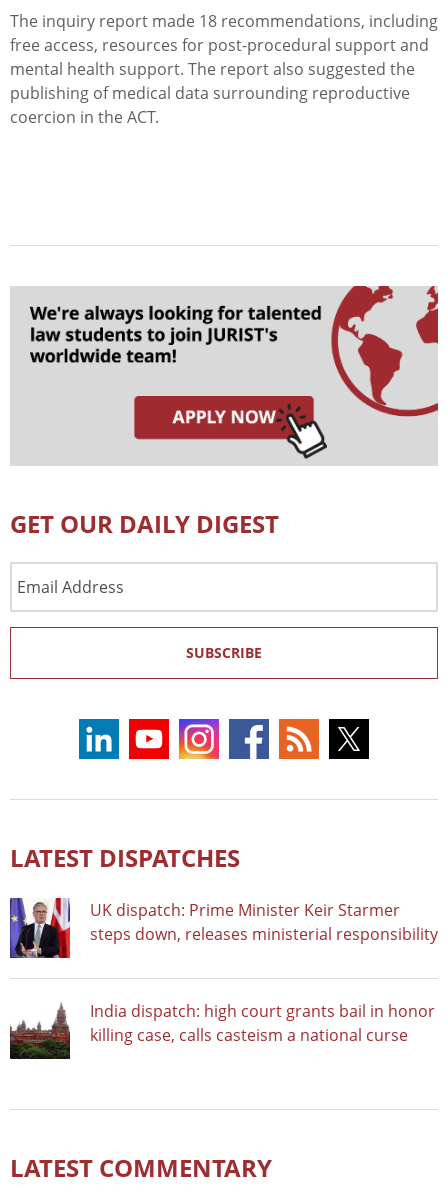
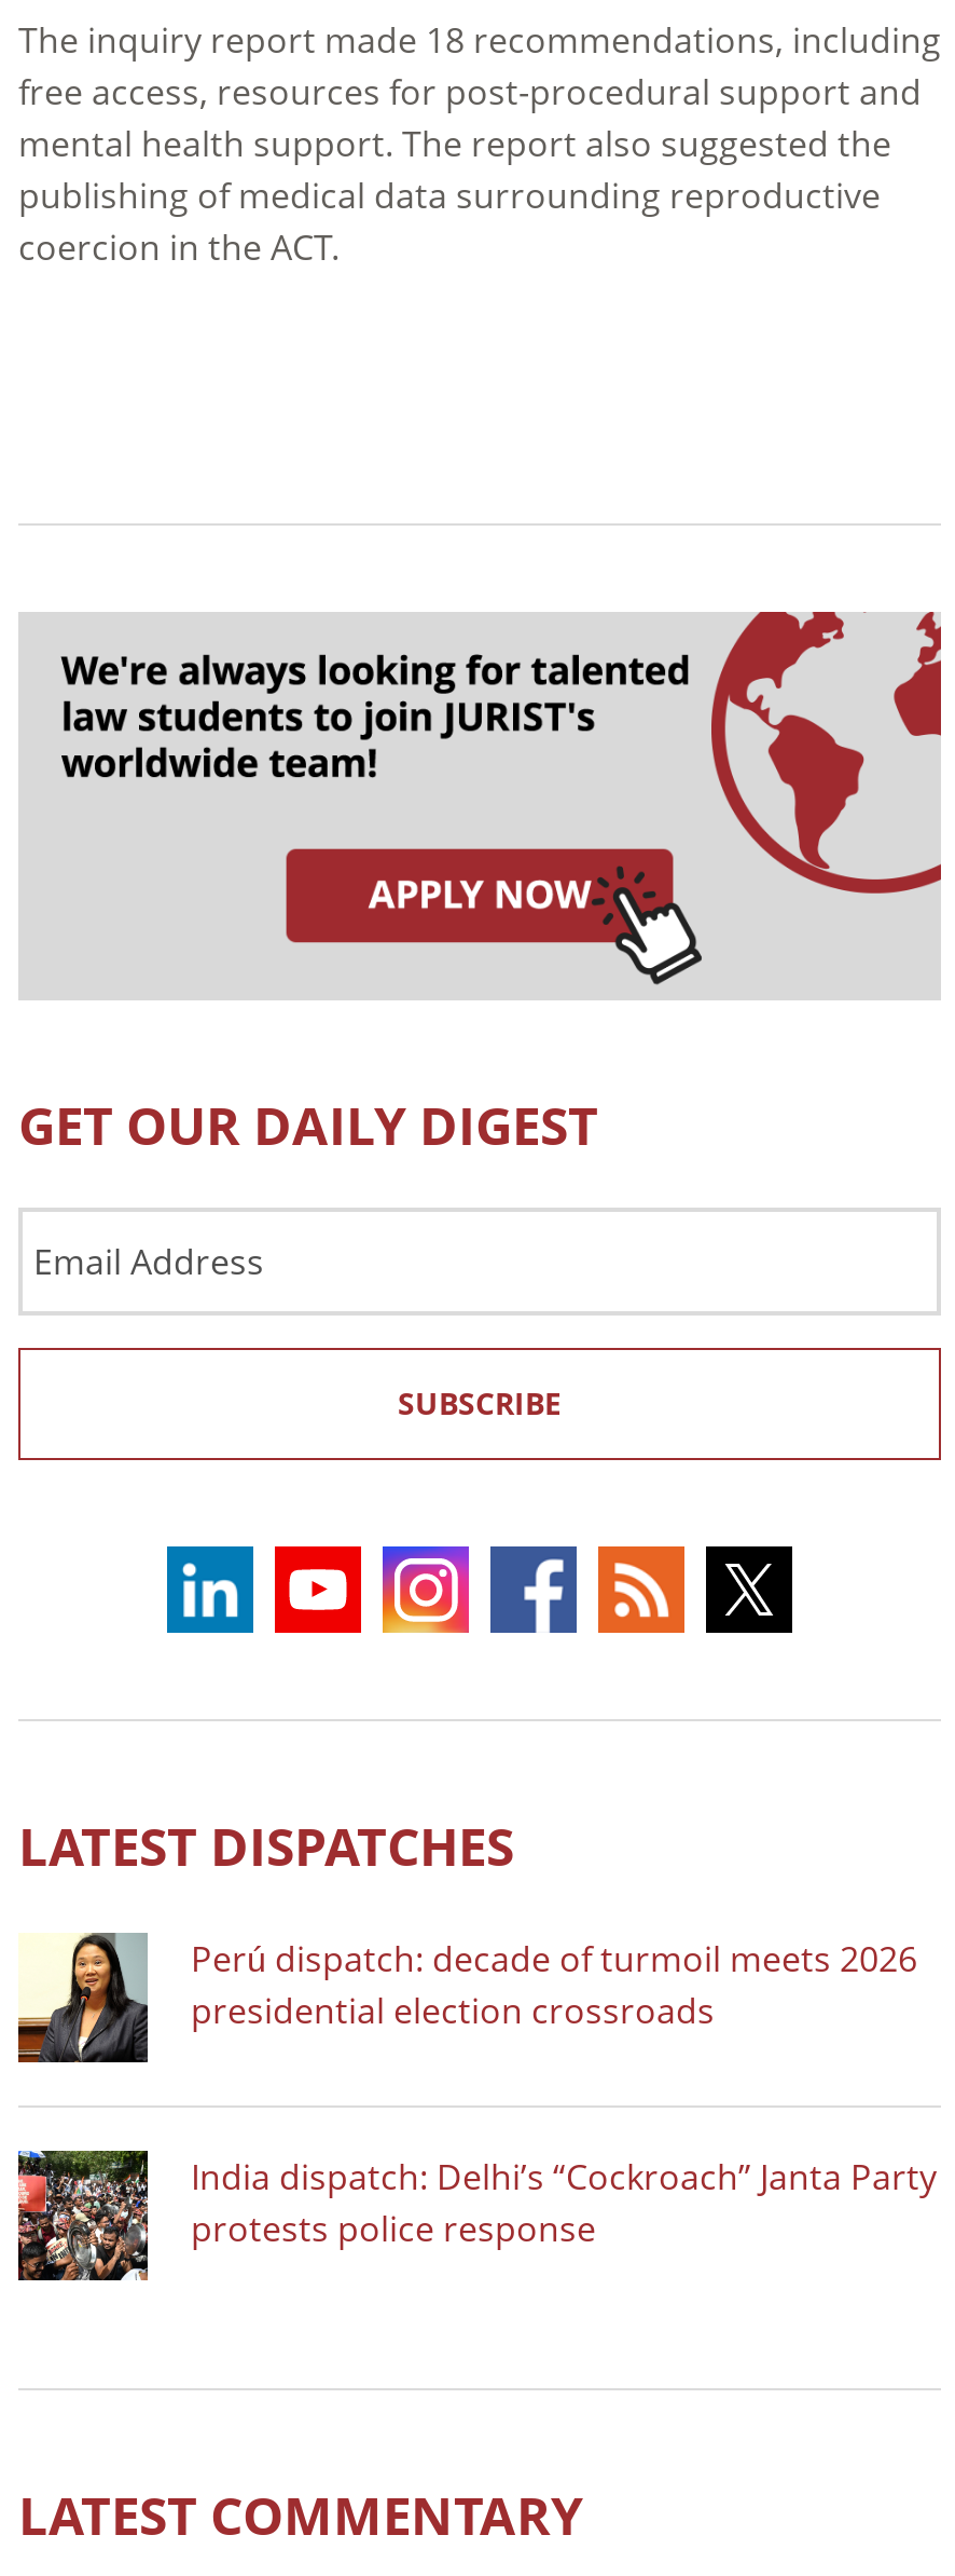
- [image]
- UK dispatch: Prime Minister Keir Starmer
- steps down, releases ministerial responsibility
+ [image]
+ Perú dispatch: decade of turmoil meets 2026
+ presidential election crossroads

- [image]
- India dispatch: high court grants bail in honor
- killing case, calls casteism a national curse
+ [image]
+ India dispatch: Delhi’s “Cockroach” Janta Party
+ protests police response
